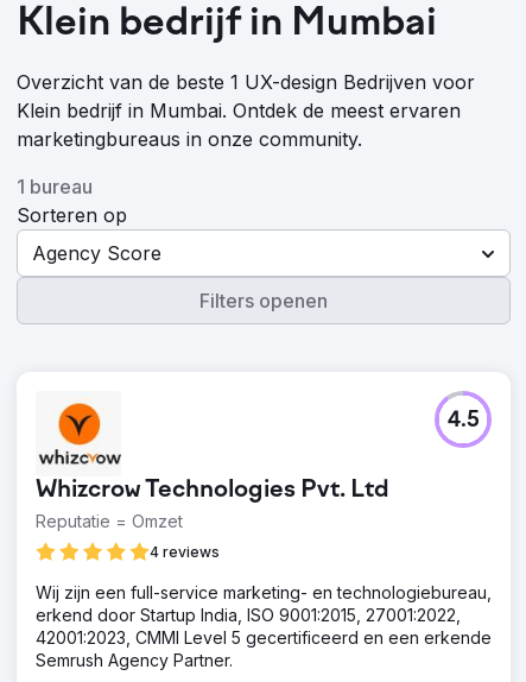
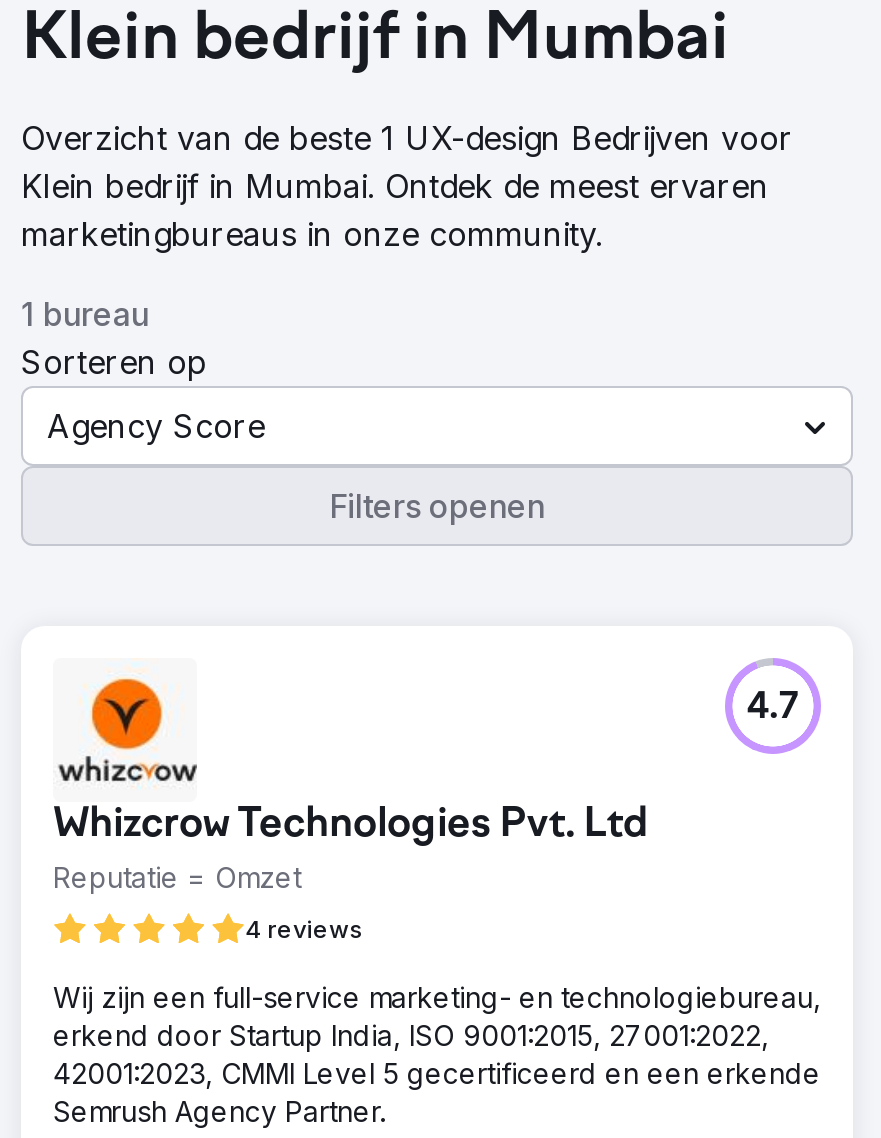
- 4.5
+ 4.7
